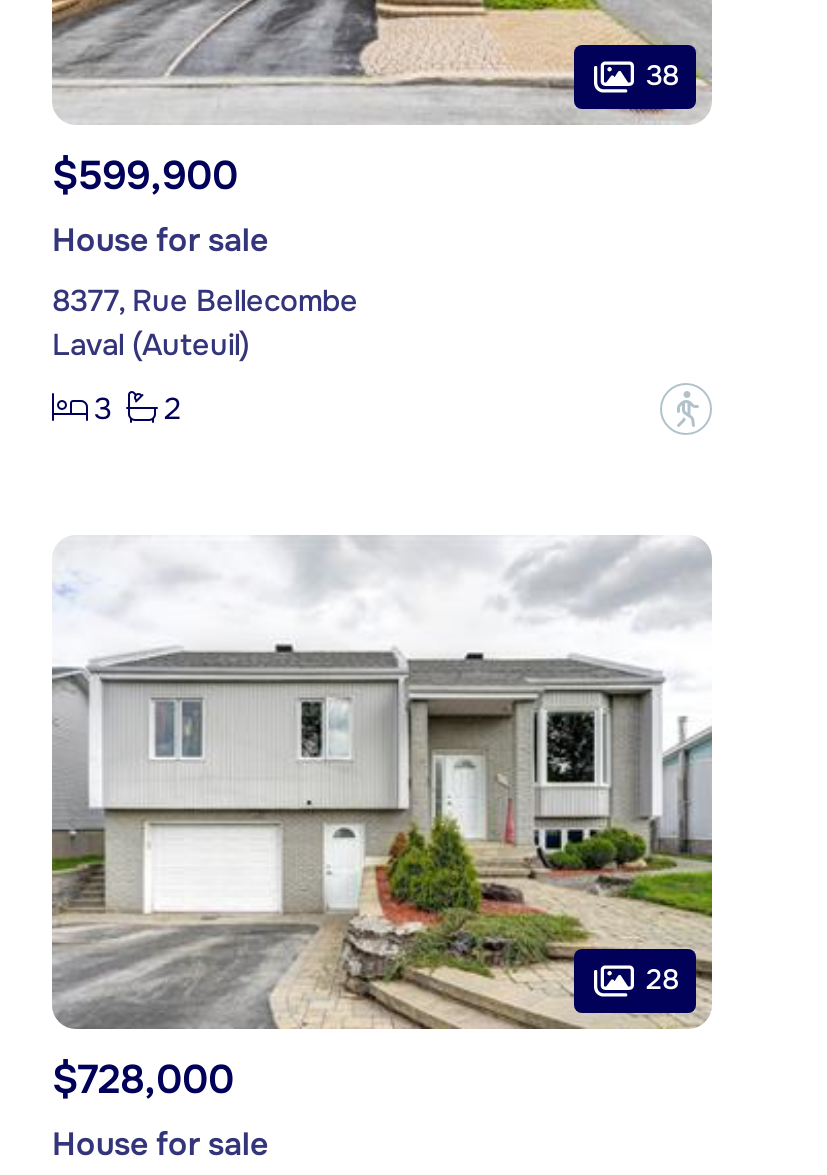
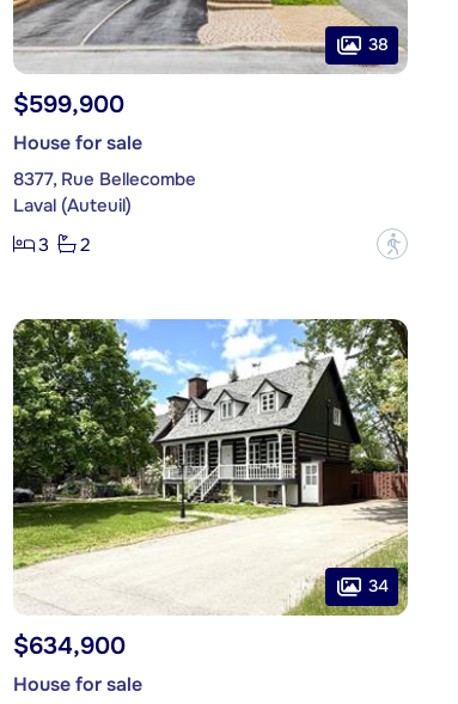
- [image]
- 28
+ [image]
+ 34

- $728,000
+ $634,900
